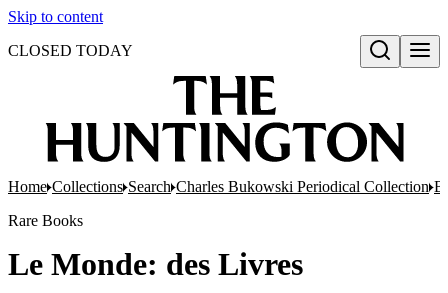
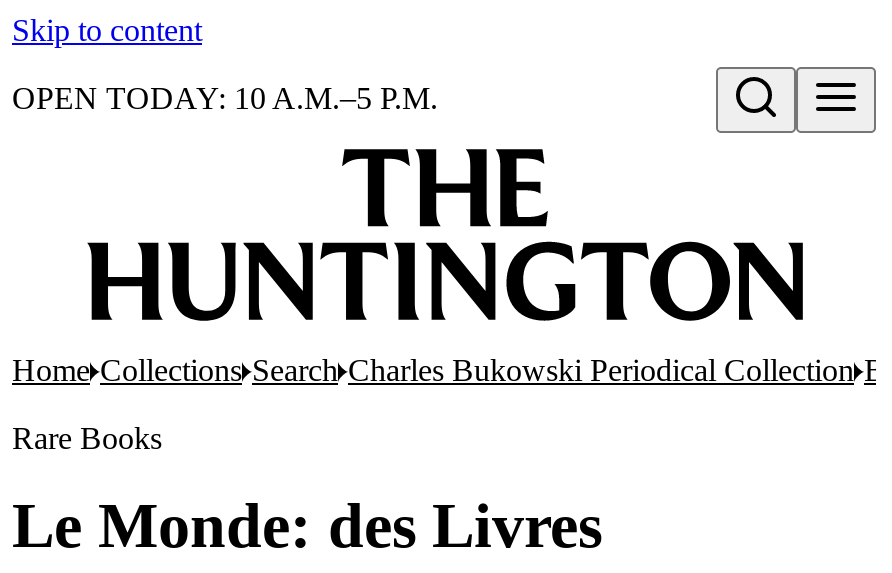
- CLOSED TODAY
+ OPEN TODAY: 10 A.M.–5 P.M.
